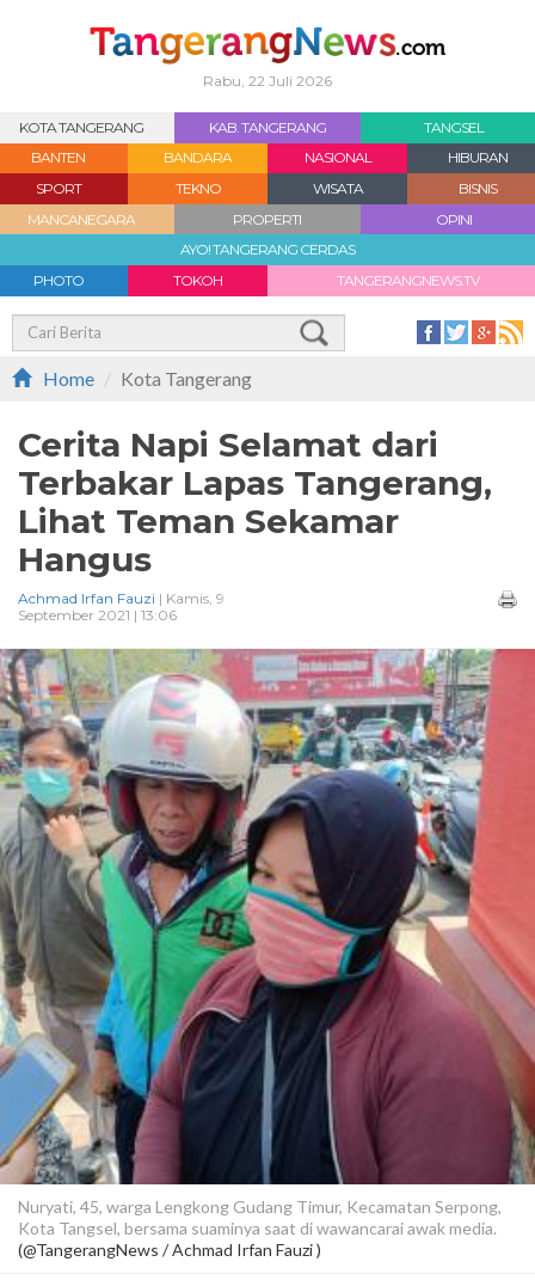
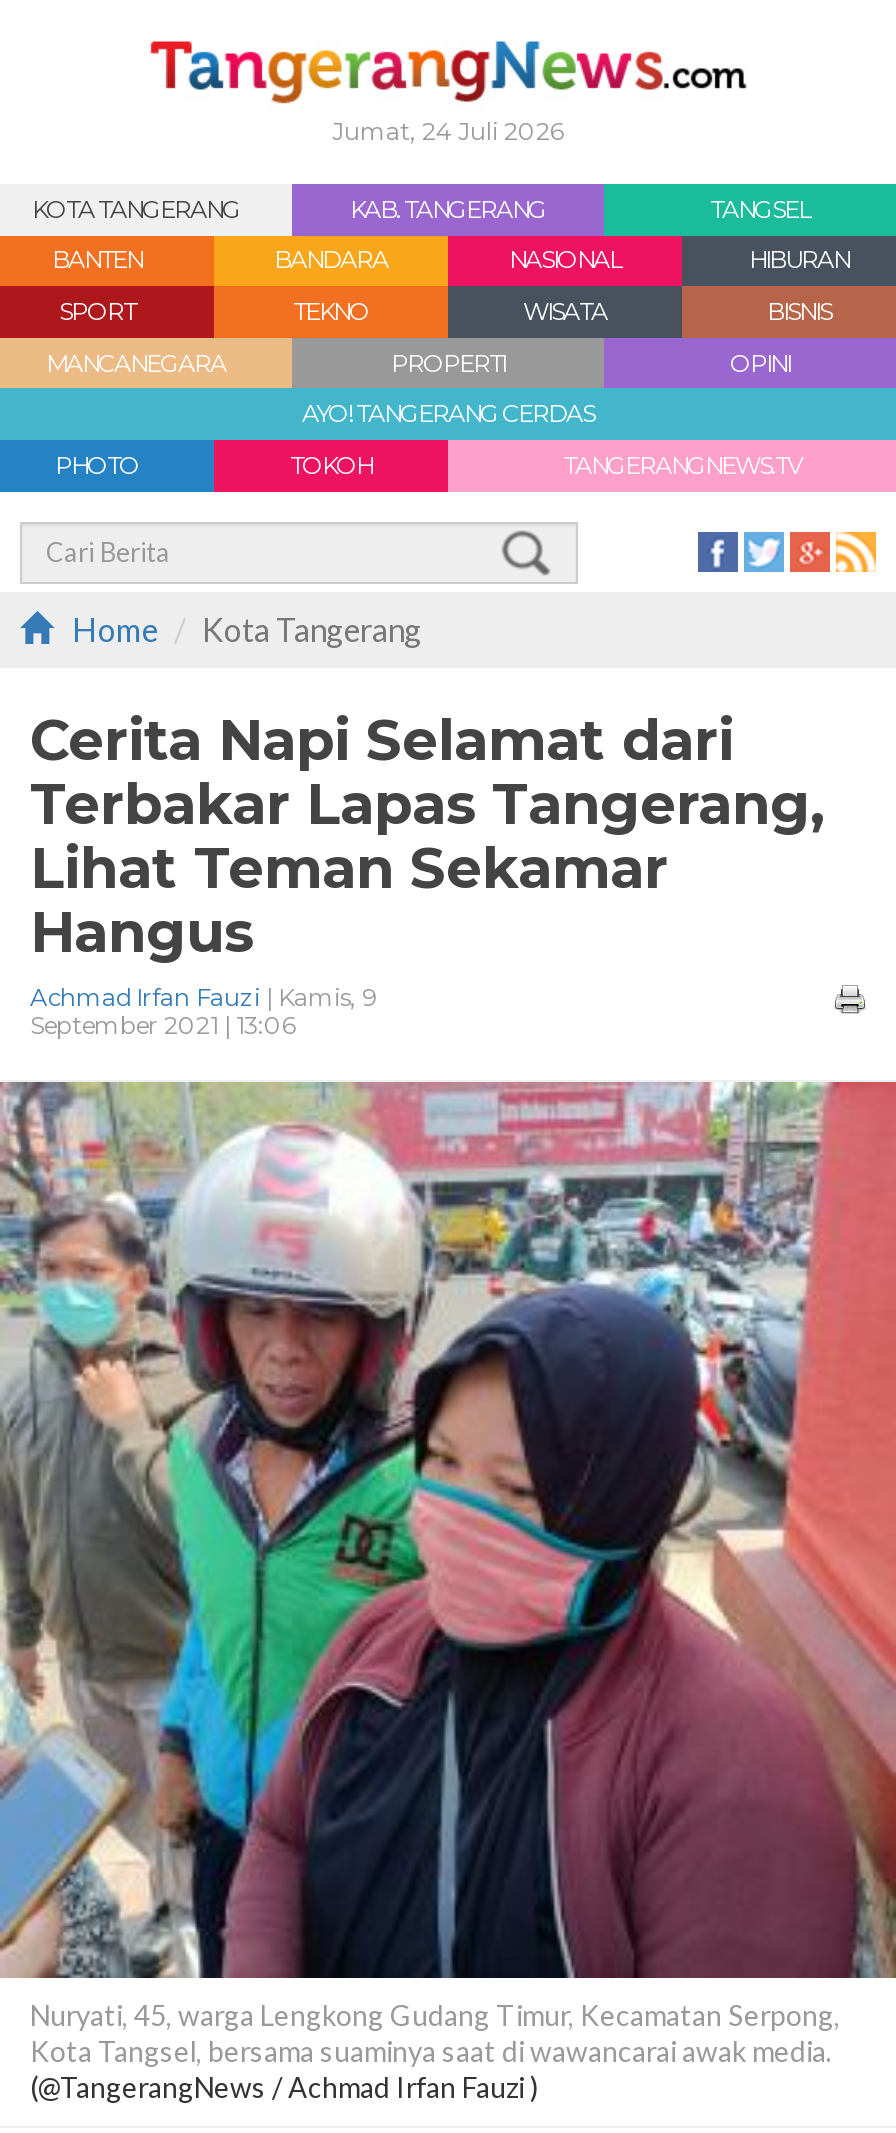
- Rabu, 22 Juli 2026
+ Jumat, 24 Juli 2026
